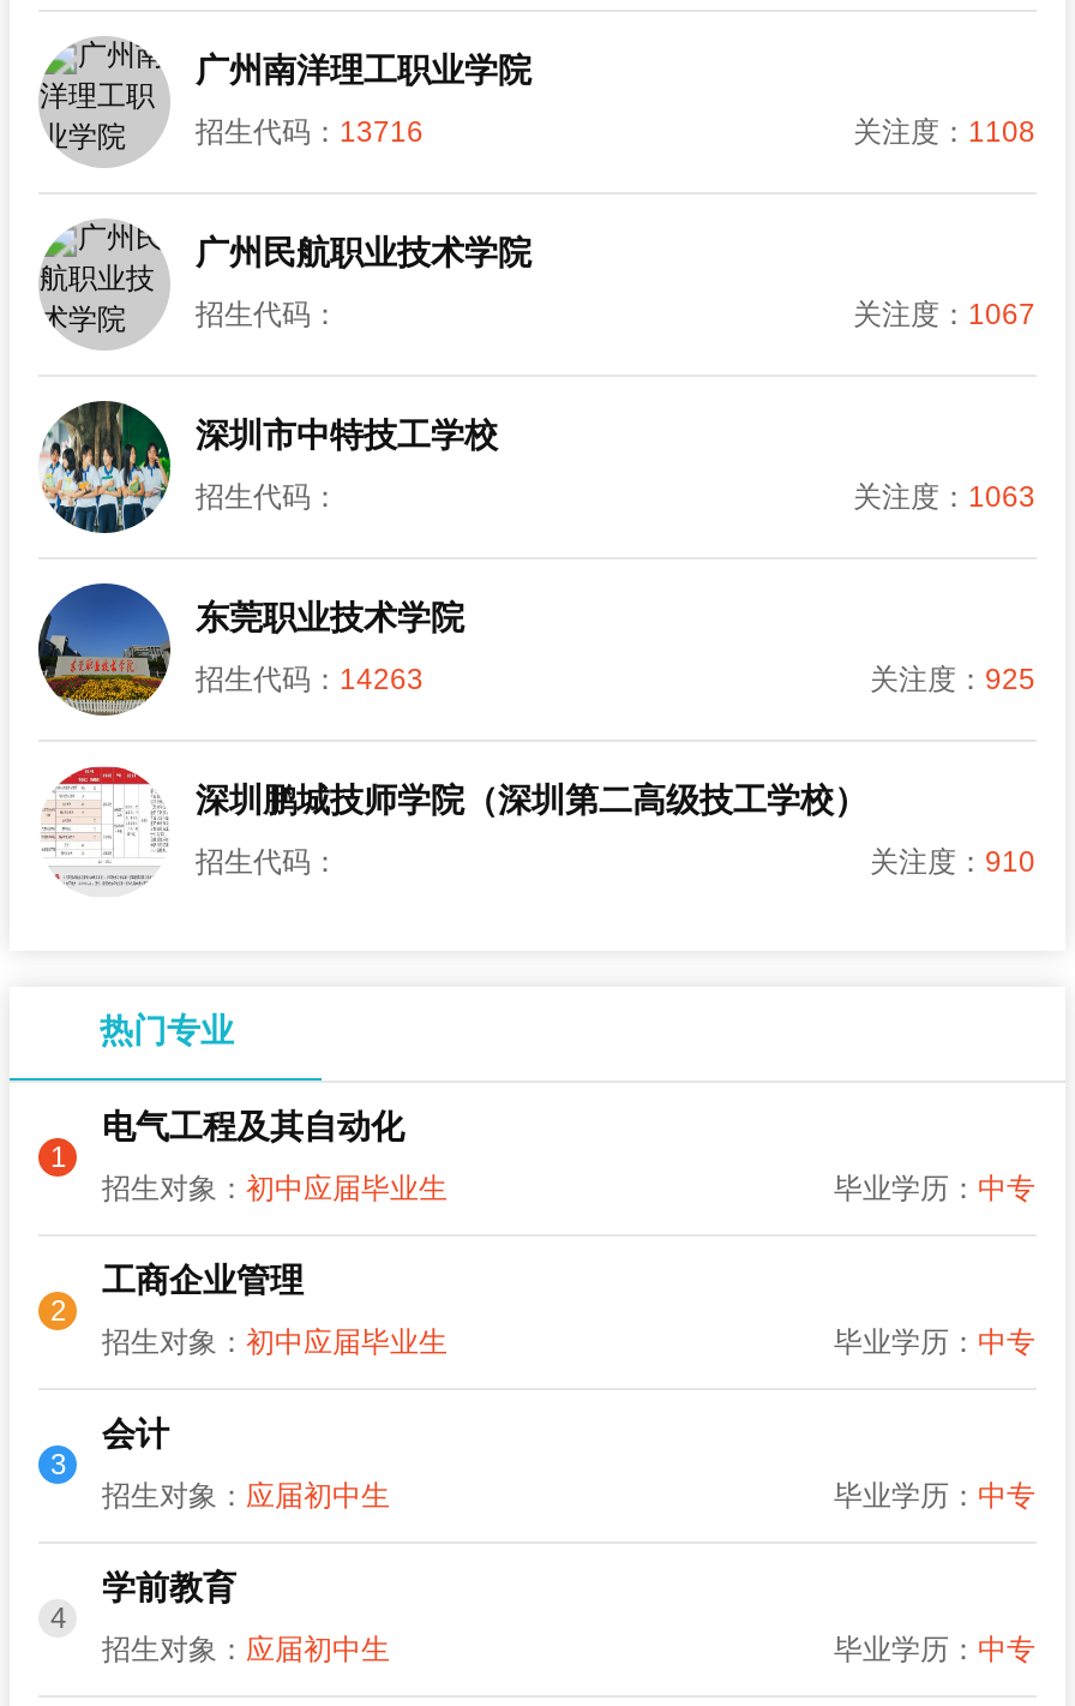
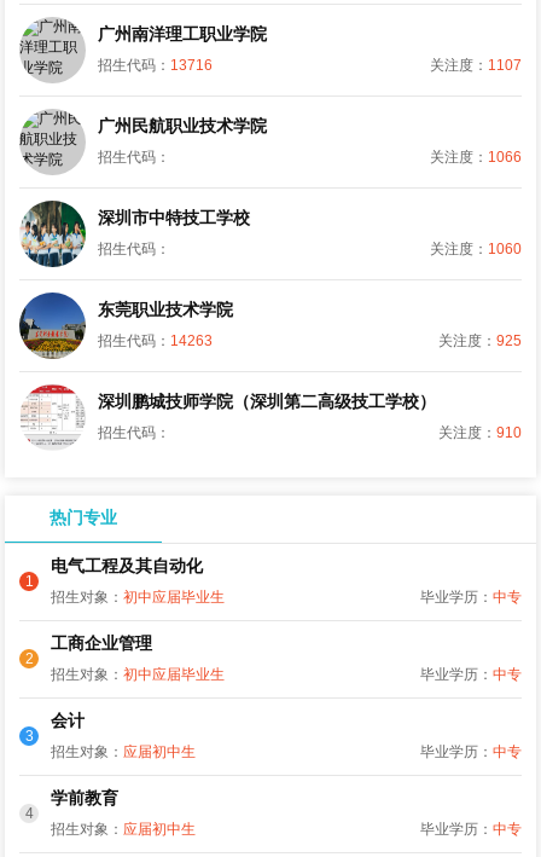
- 关注度：1108
+ 关注度：1107

- 关注度：1067
+ 关注度：1066

- 关注度：1063
+ 关注度：1060
